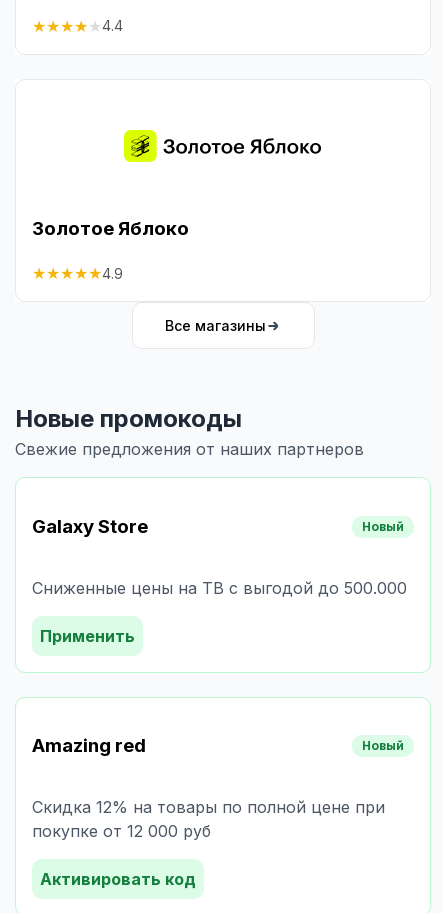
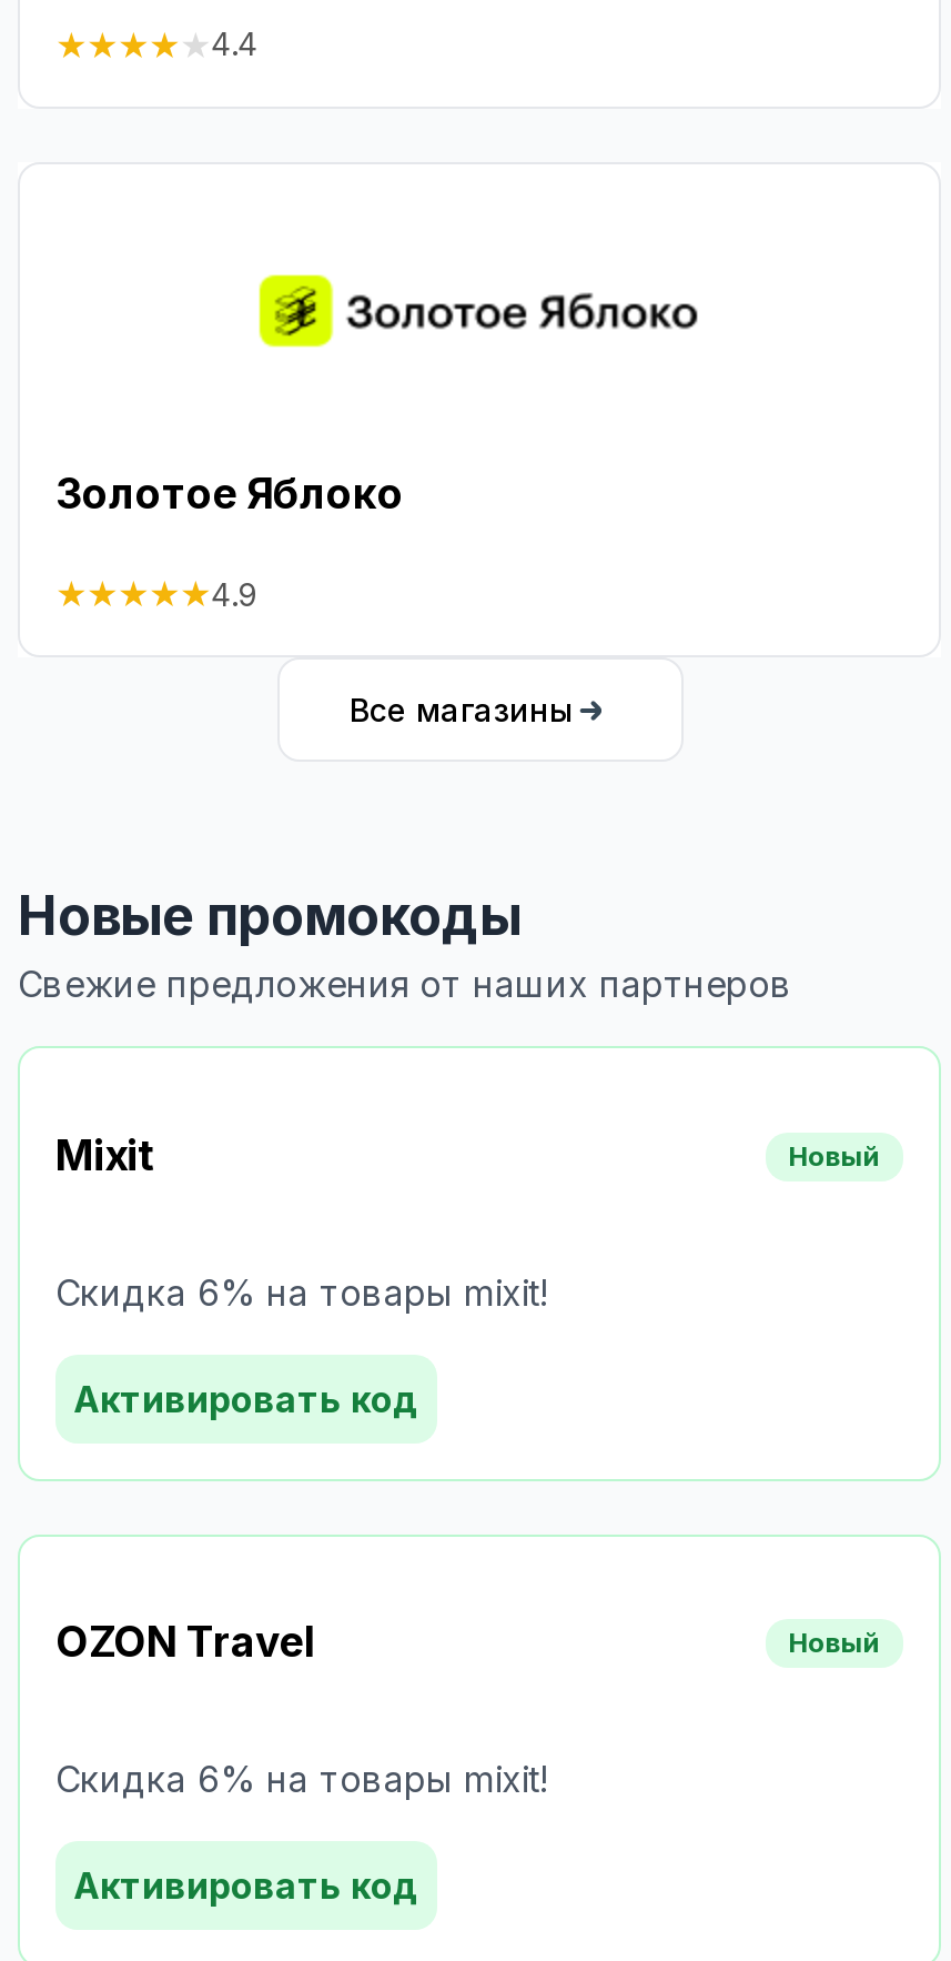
- Galaxy Store
+ Mixit

- Сниженные цены на ТВ с выгодой до 500.000
+ Скидка 6% на товары mixit!

- Применить
+ Активировать код

- Amazing red
+ OZON Travel

- Скидка 12% на товары по полной цене при
- покупке от 12 000 руб
+ Скидка 6% на товары mixit!
